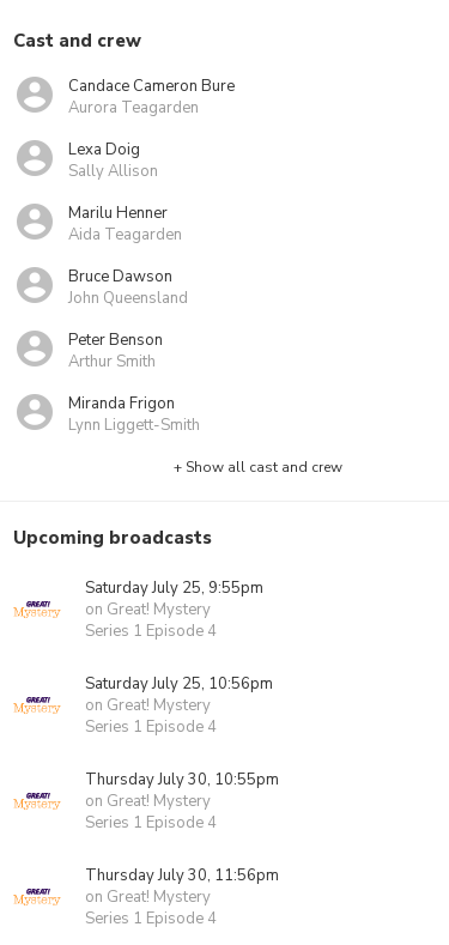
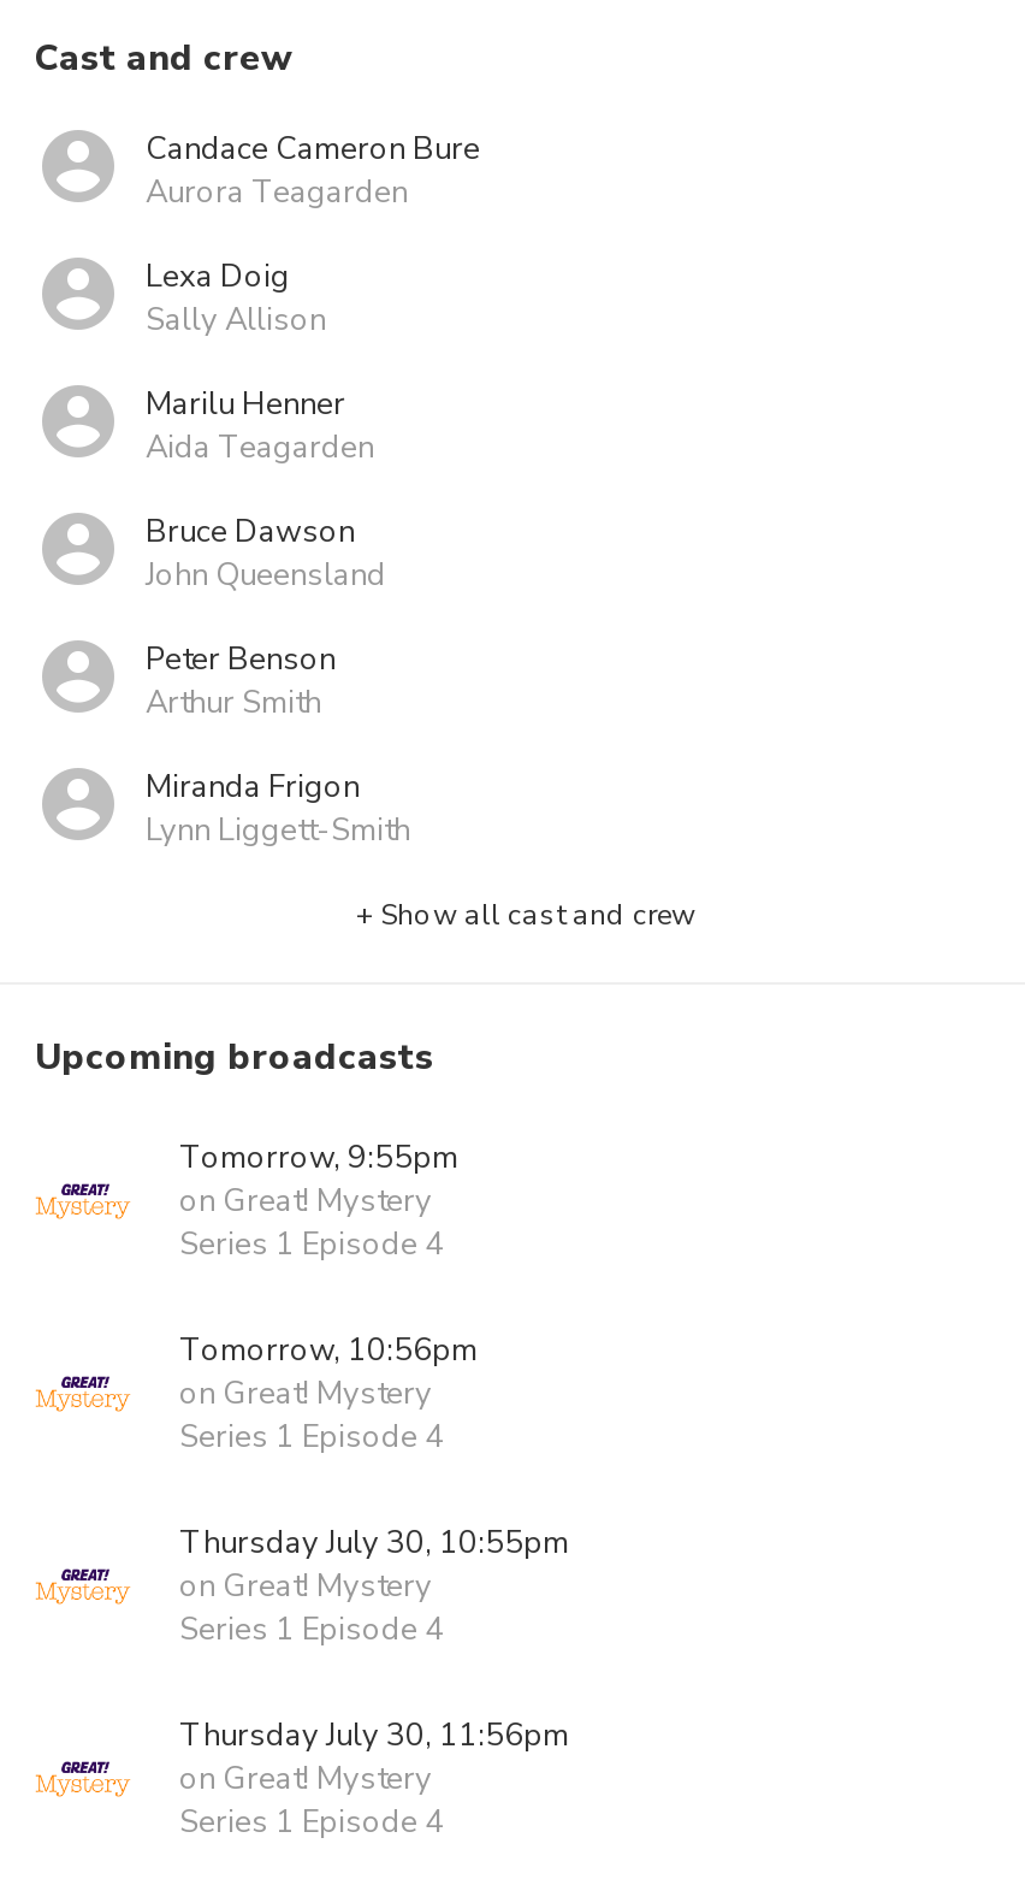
- Saturday July 25, 9:55pm
+ Tomorrow, 9:55pm

- Saturday July 25, 10:56pm
+ Tomorrow, 10:56pm
